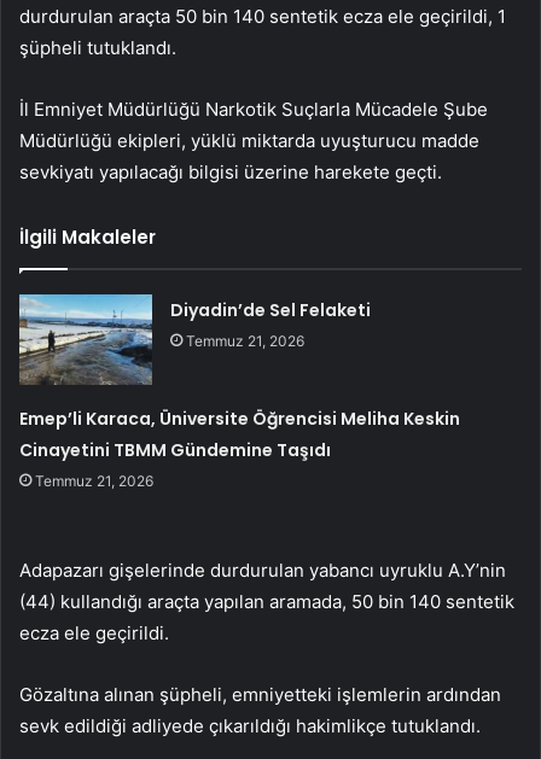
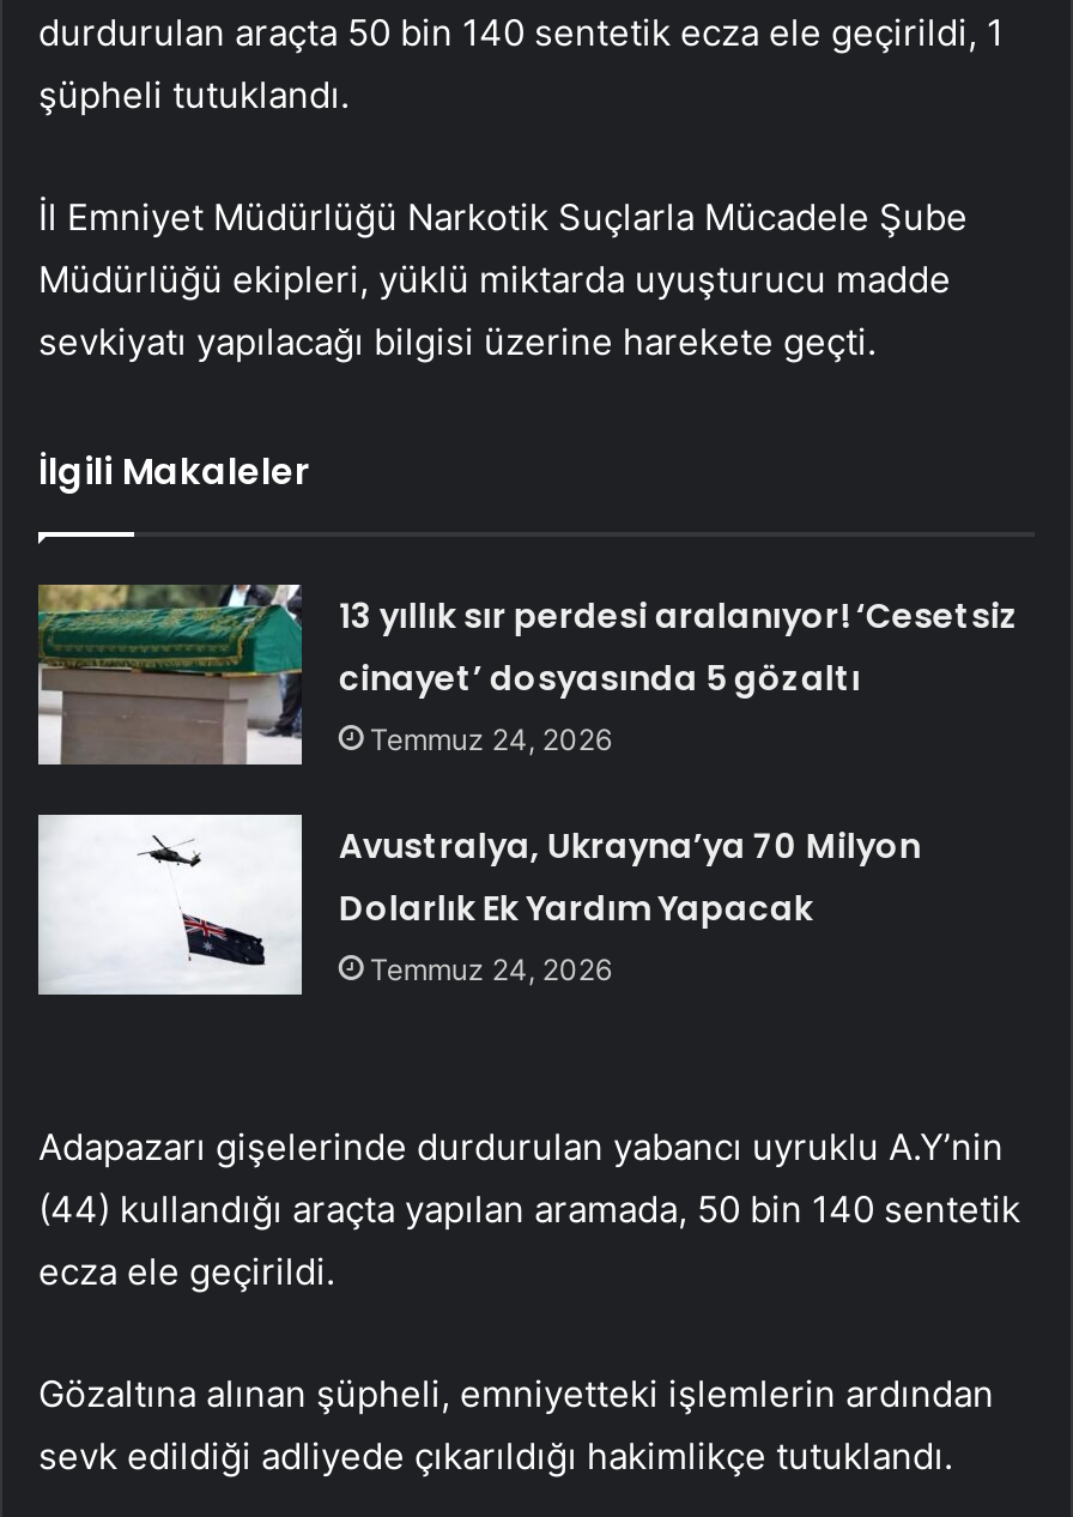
- [image]
- Diyadin’de Sel Felaketi
- Temmuz 21, 2026
+ [image]
+ 13 yıllık sır perdesi aralanıyor! ‘Cesetsiz
+ cinayet’ dosyasında 5 gözaltı
+ Temmuz 24, 2026

- Emep’li Karaca, Üniversite Öğrencisi Meliha Keskin
- Cinayetini TBMM Gündemine Taşıdı
- Temmuz 21, 2026
+ Avustralya, Ukrayna’ya 70 Milyon
+ Dolarlık Ek Yardım Yapacak
+ Temmuz 24, 2026
